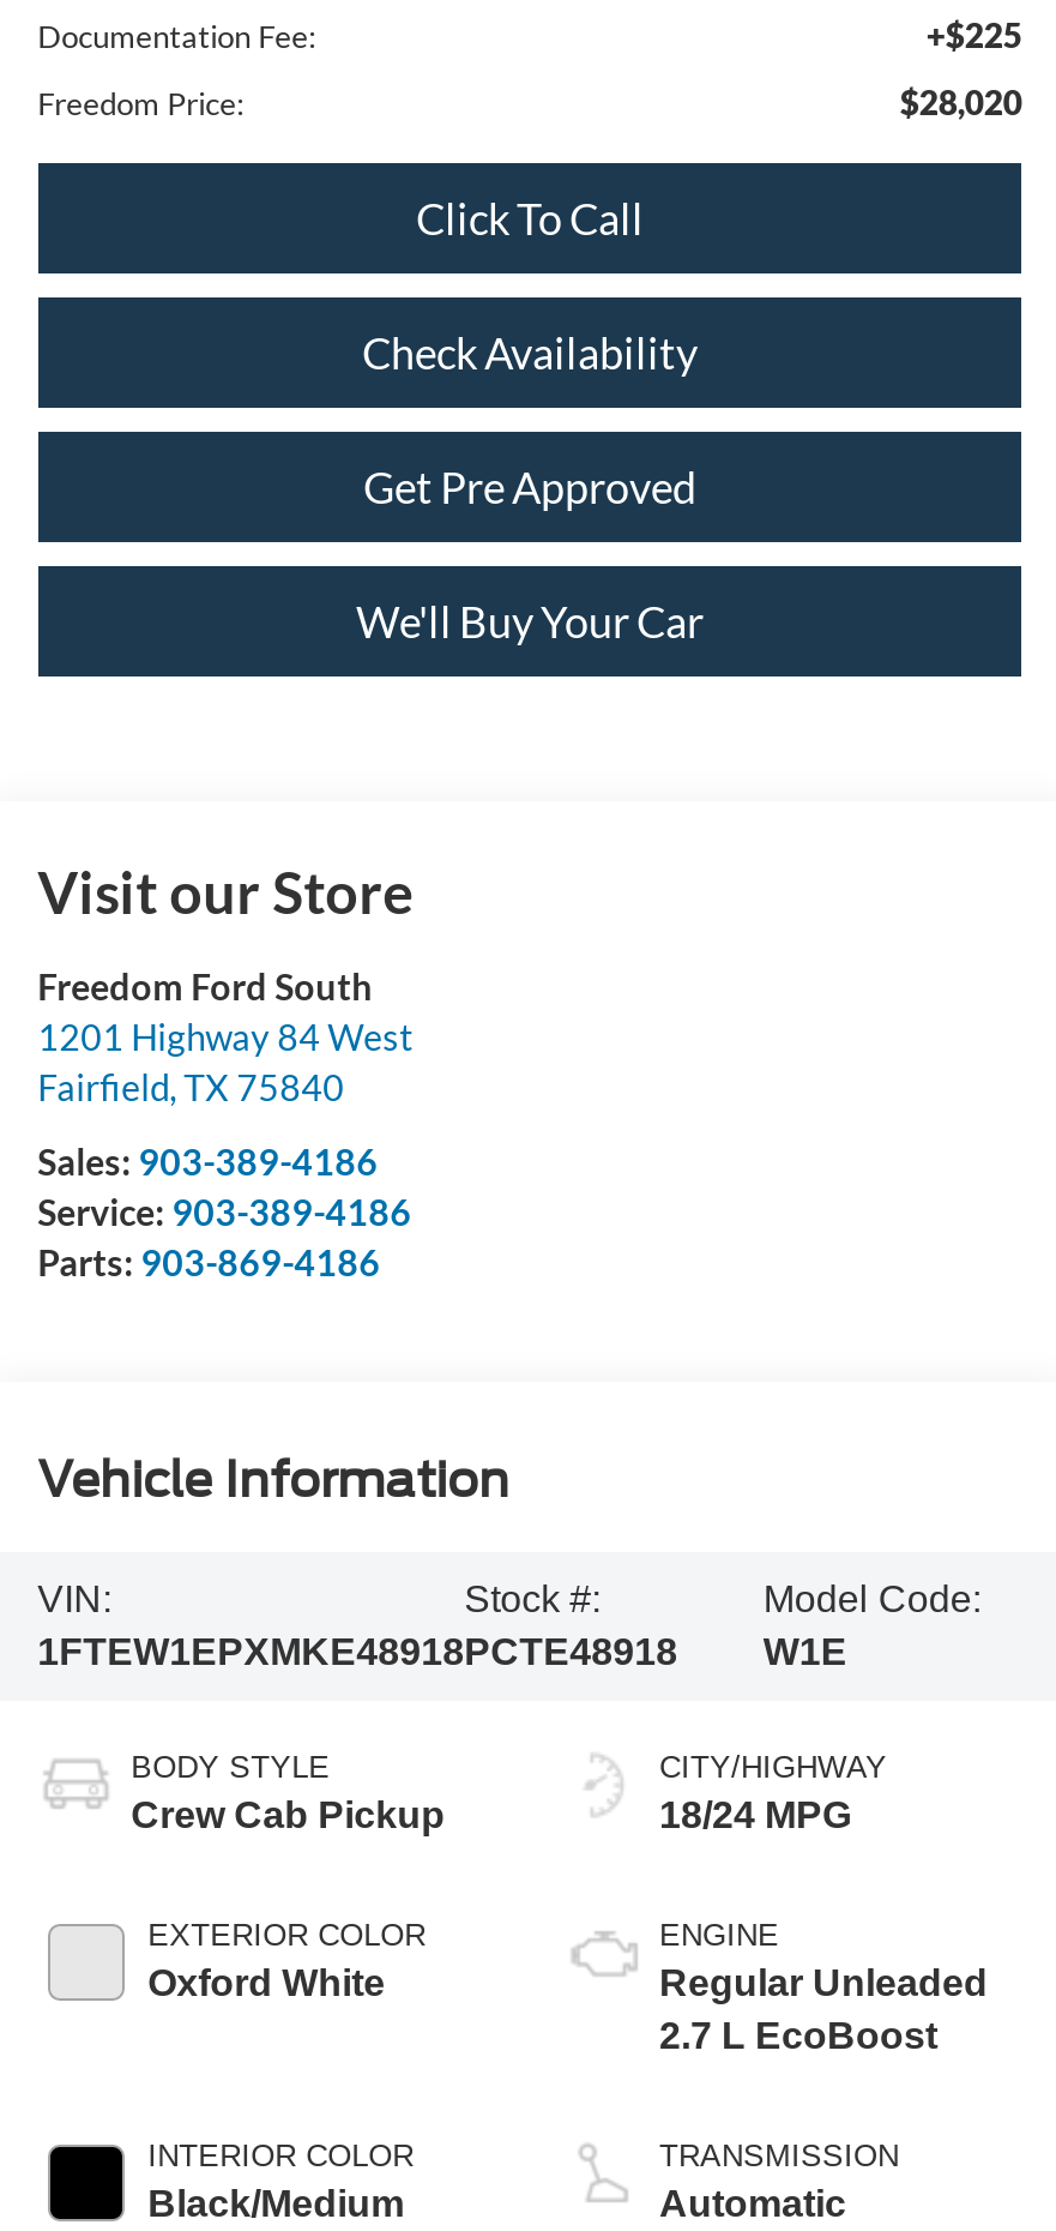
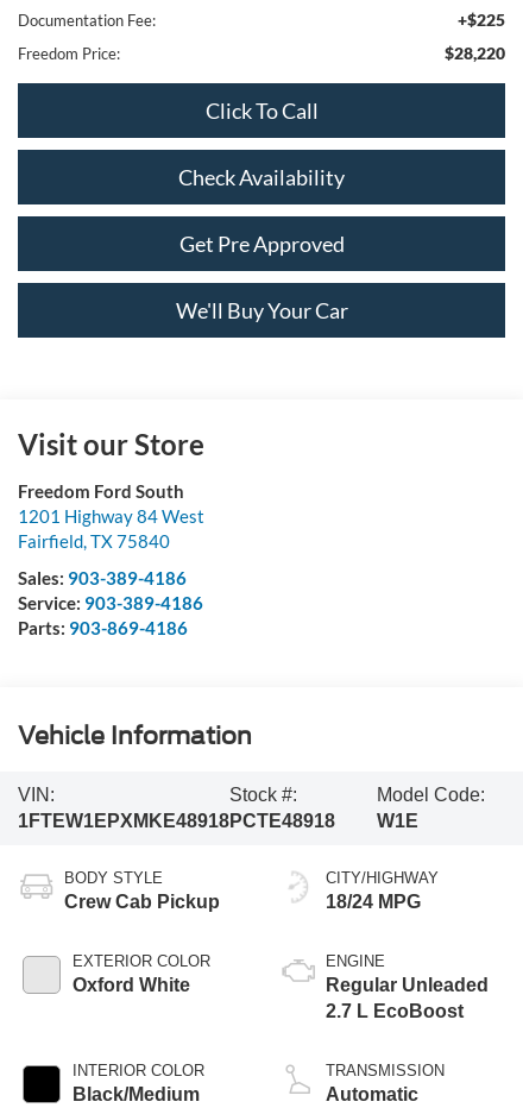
- $28,020
+ $28,220
